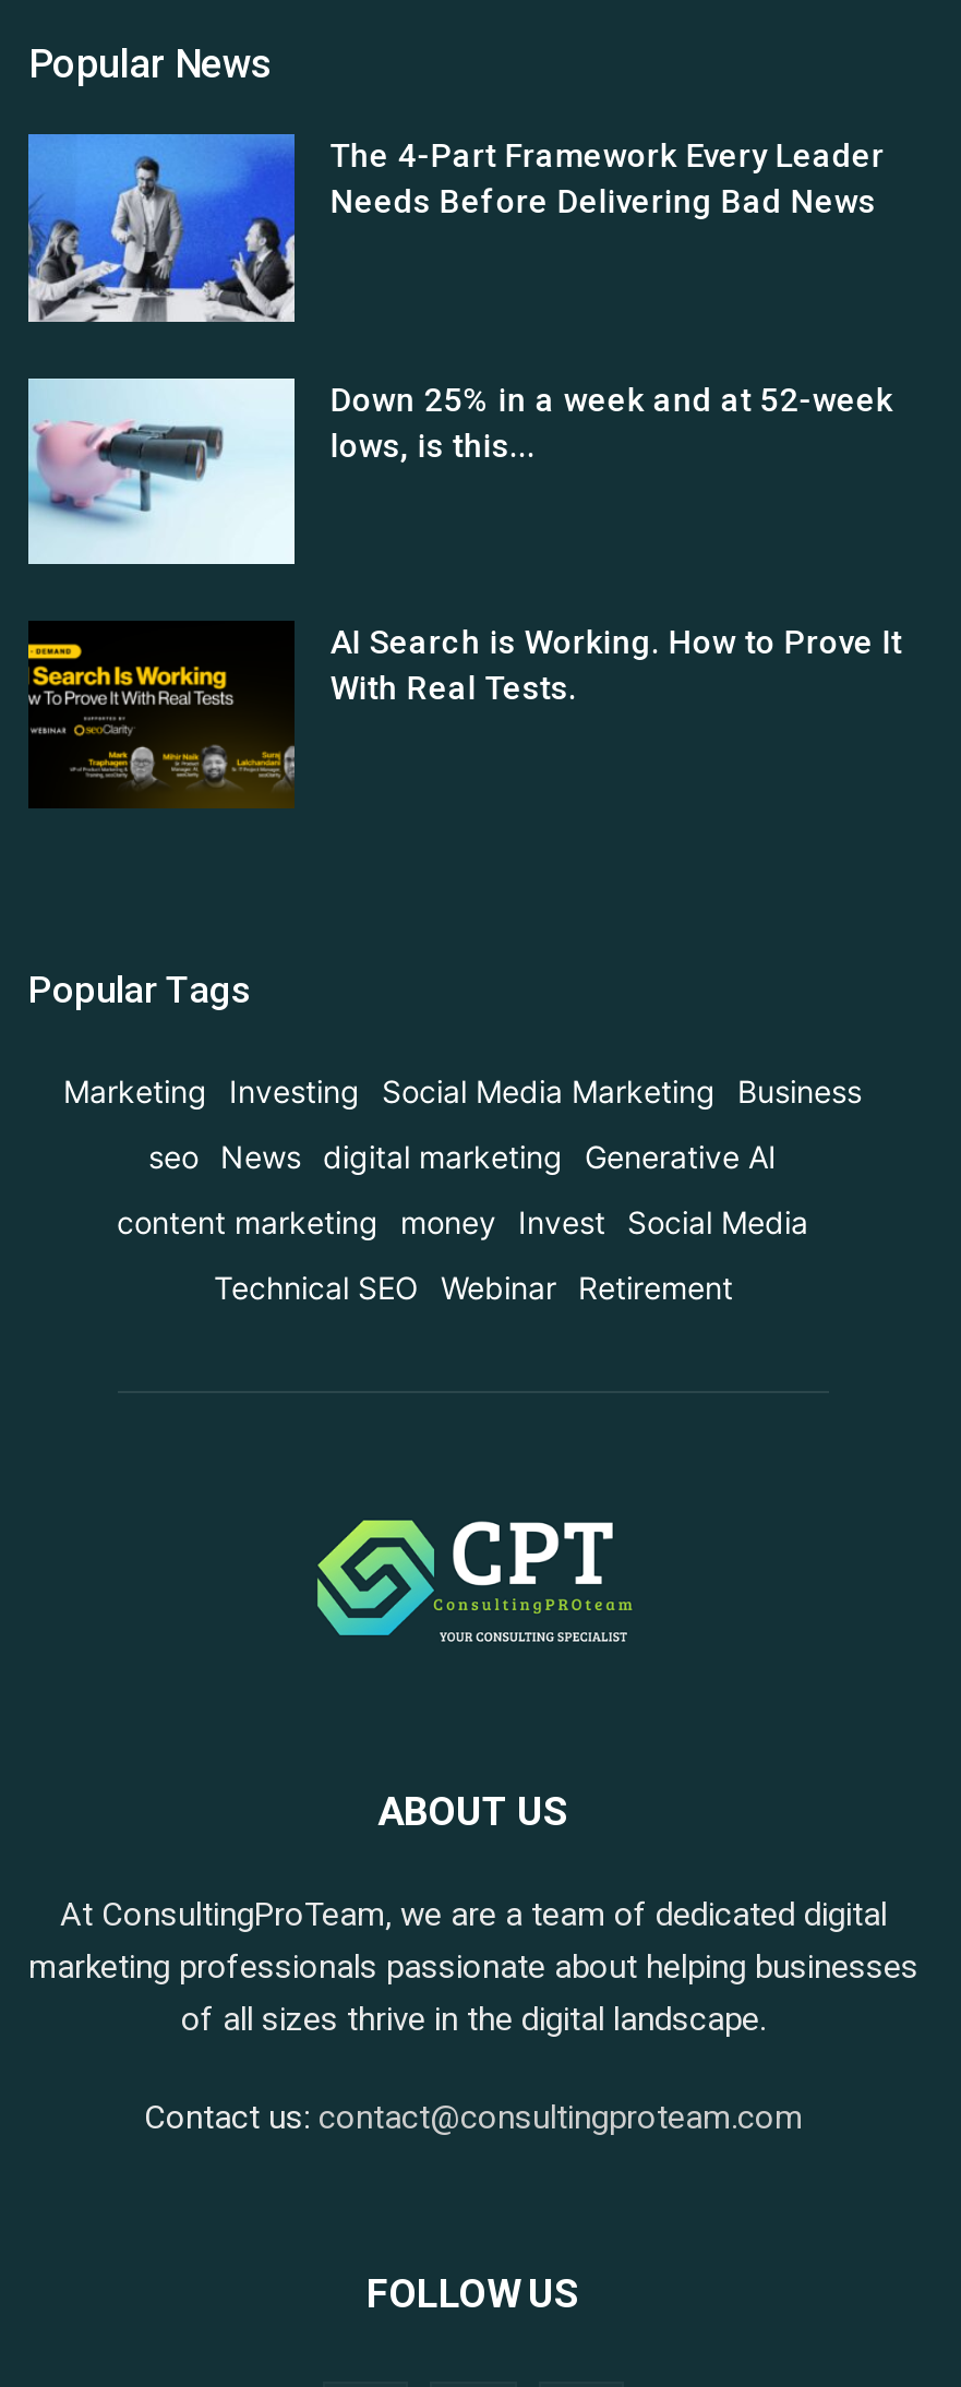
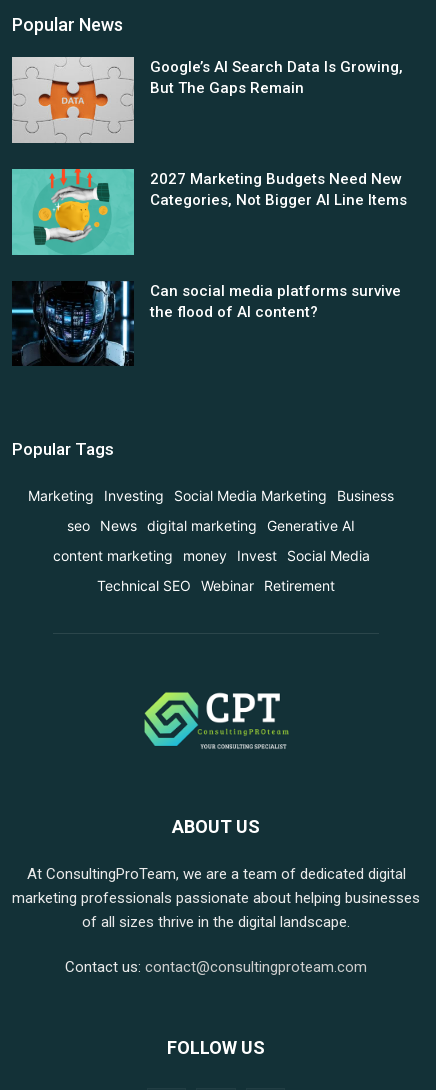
- [image]
- The 4-Part Framework Every Leader
- Needs Before Delivering Bad News
+ [image]
+ Google’s AI Search Data Is Growing,
+ But The Gaps Remain

- [image]
- Down 25% in a week and at 52-week
- lows, is this...
+ [image]
+ 2027 Marketing Budgets Need New
+ Categories, Not Bigger AI Line Items

- [image]
- AI Search is Working. How to Prove It
- With Real Tests.
+ [image]
+ Can social media platforms survive
+ the flood of AI content?
